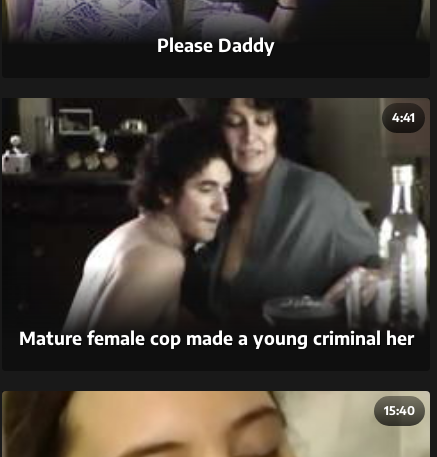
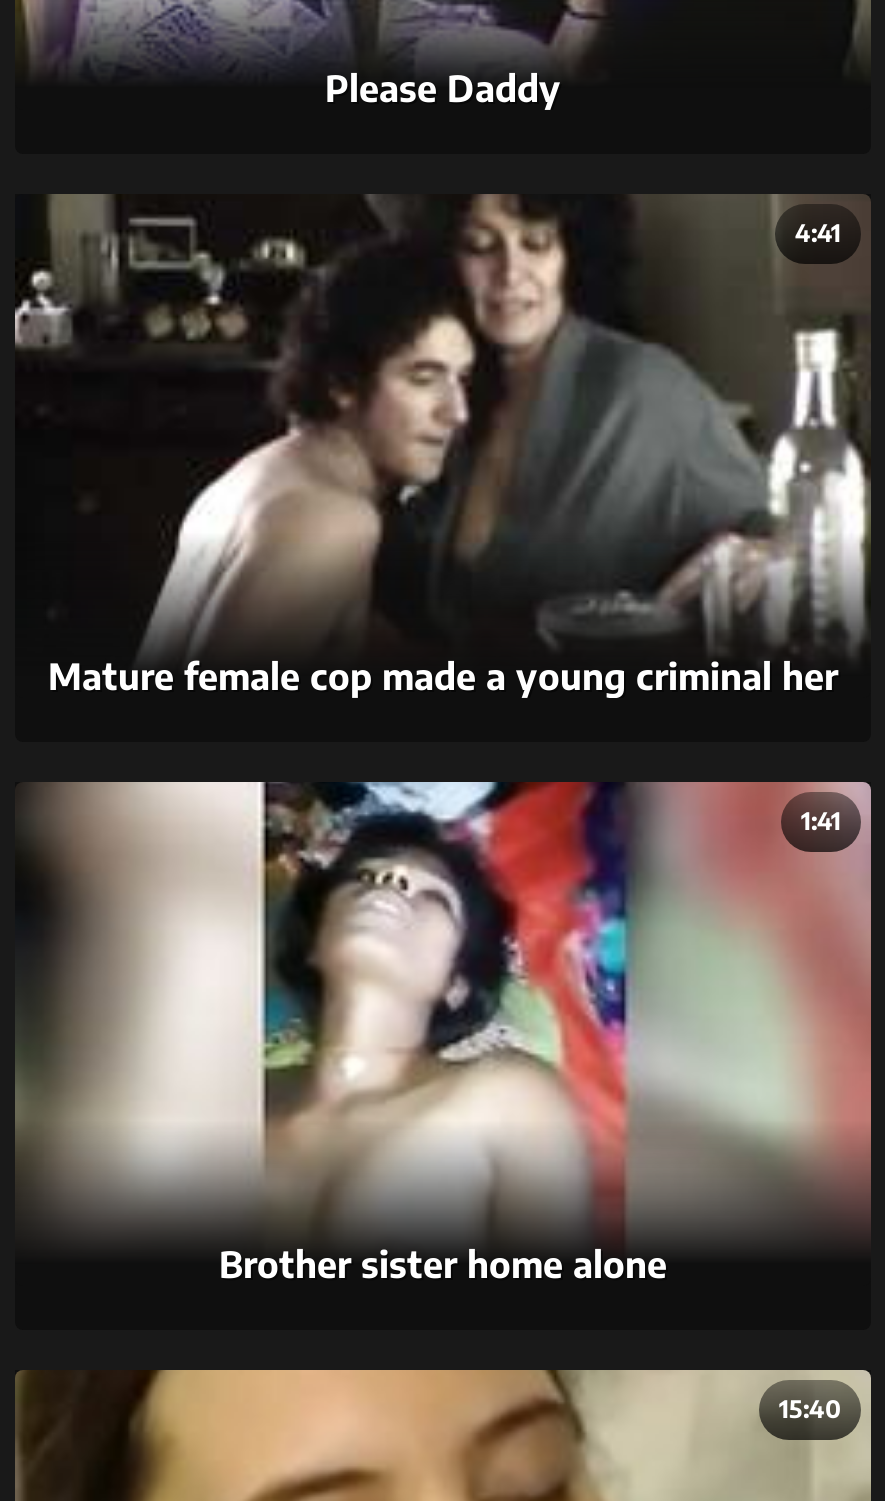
+ [image]
+ 1:41

+ Brother sister home alone
